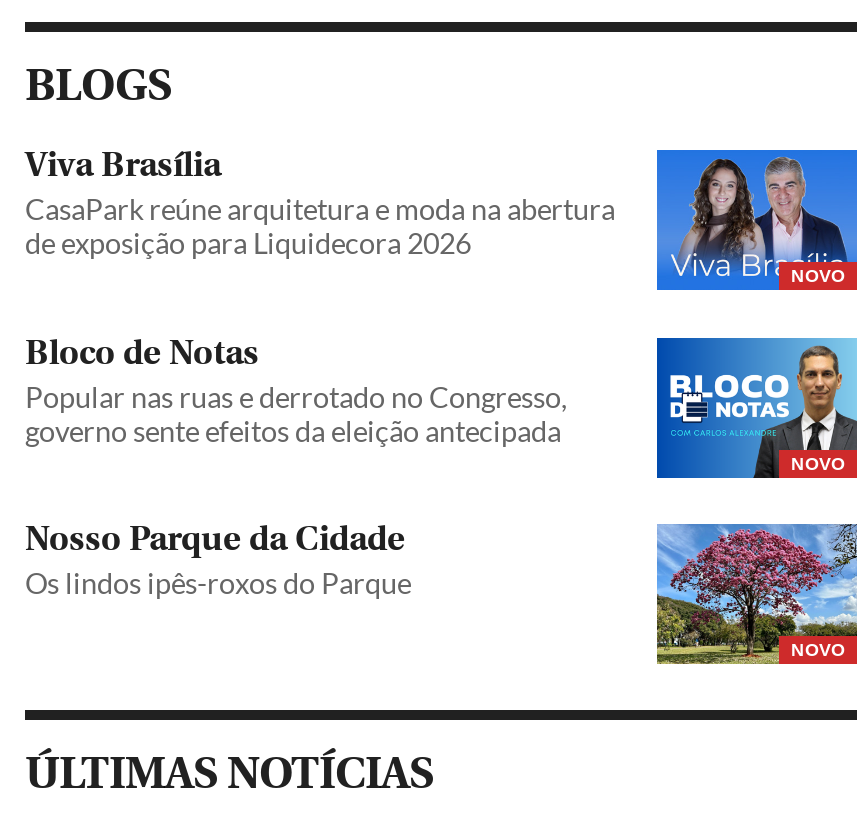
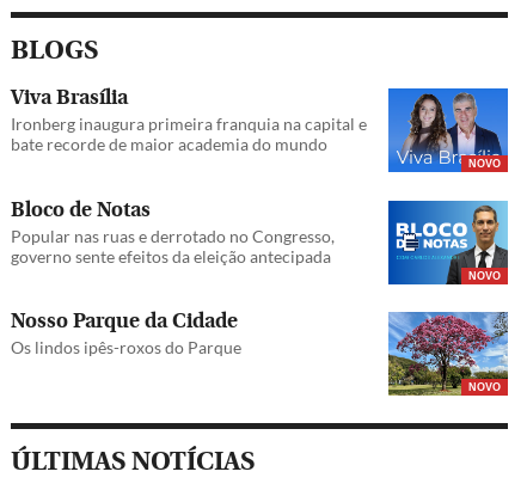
- CasaPark reúne arquitetura e moda na abertura
- de exposição para Liquidecora 2026
+ Ironberg inaugura primeira franquia na capital e
+ bate recorde de maior academia do mundo
